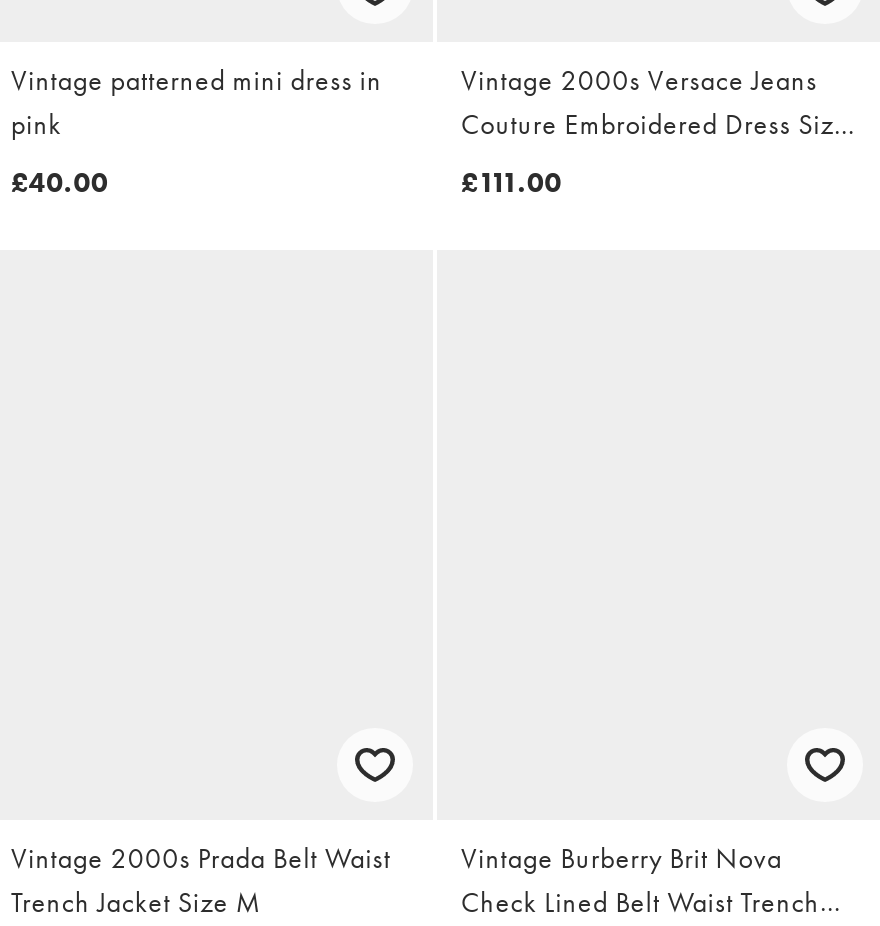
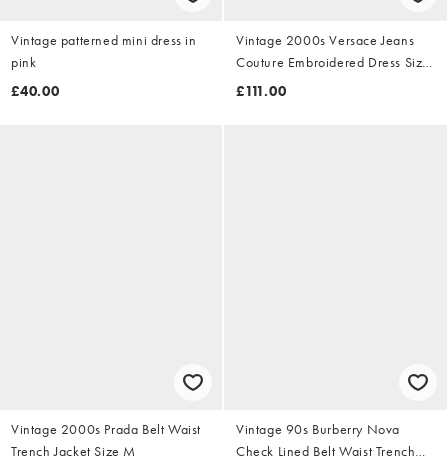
- Vintage Burberry Brit Nova
+ Vintage 90s Burberry Nova
